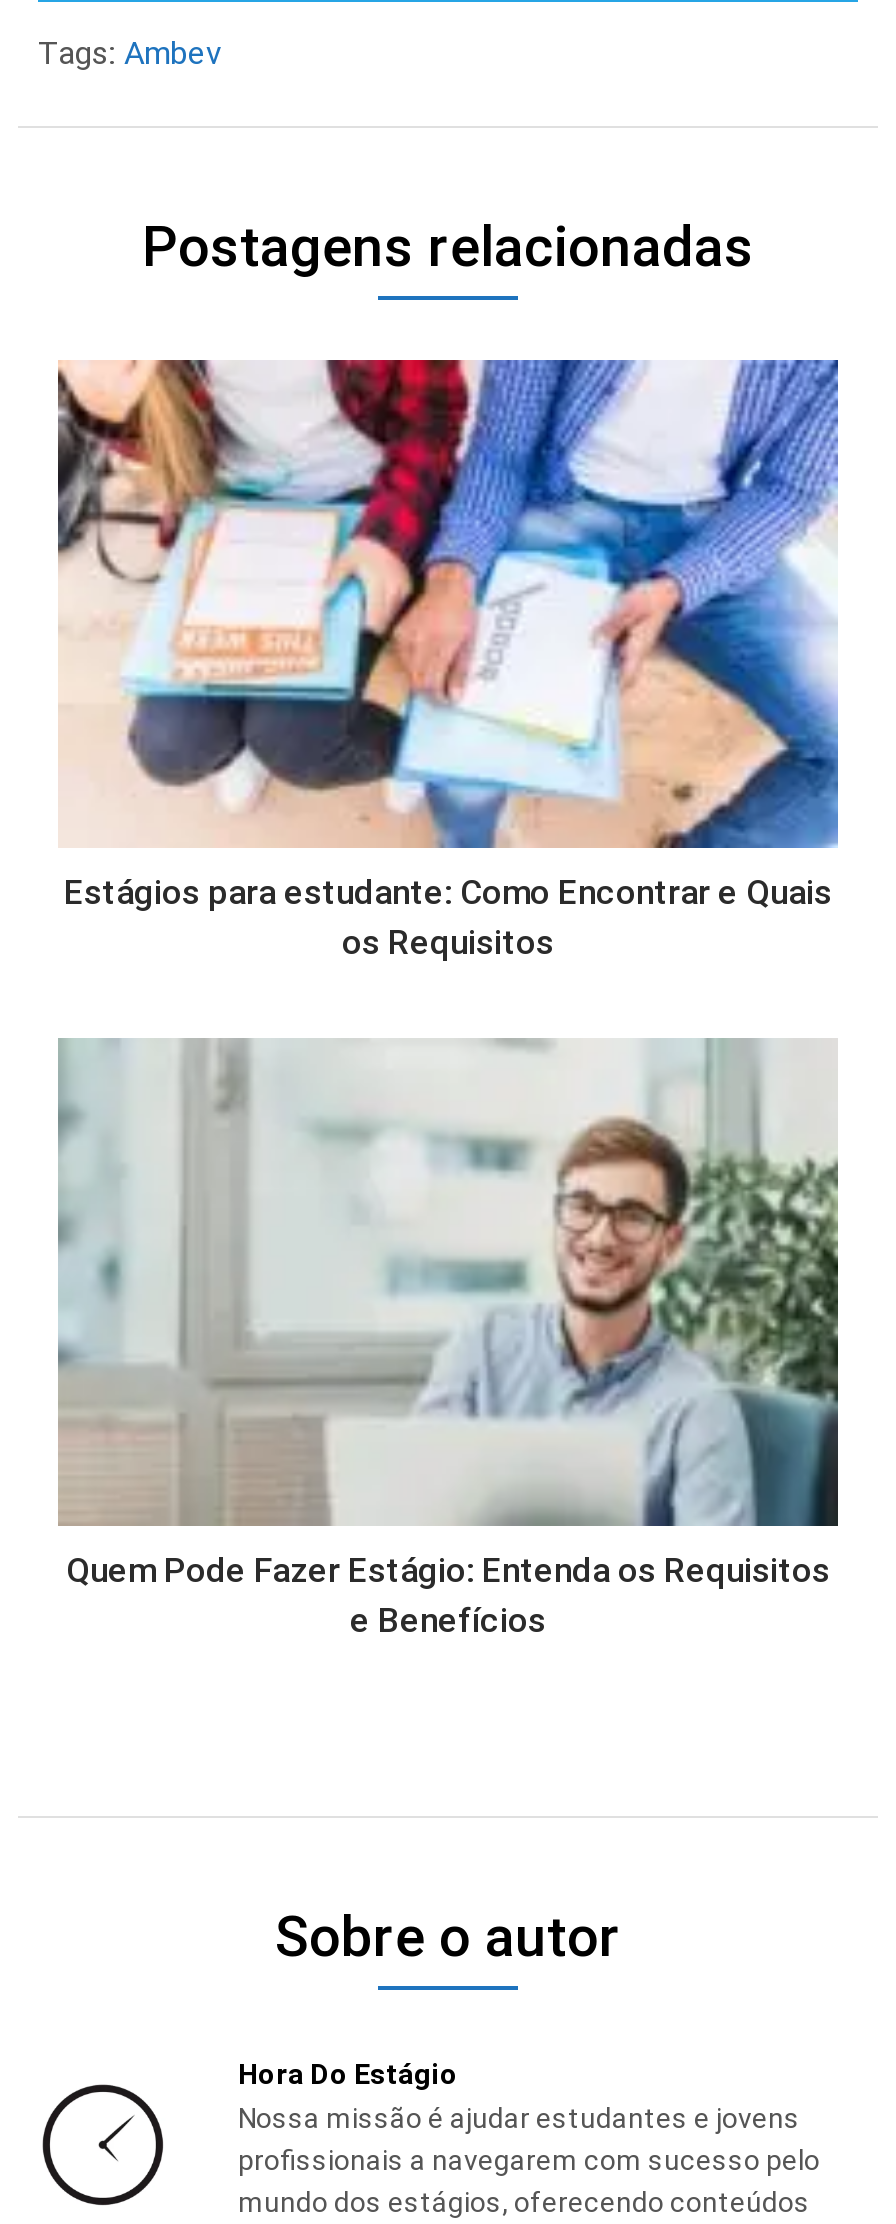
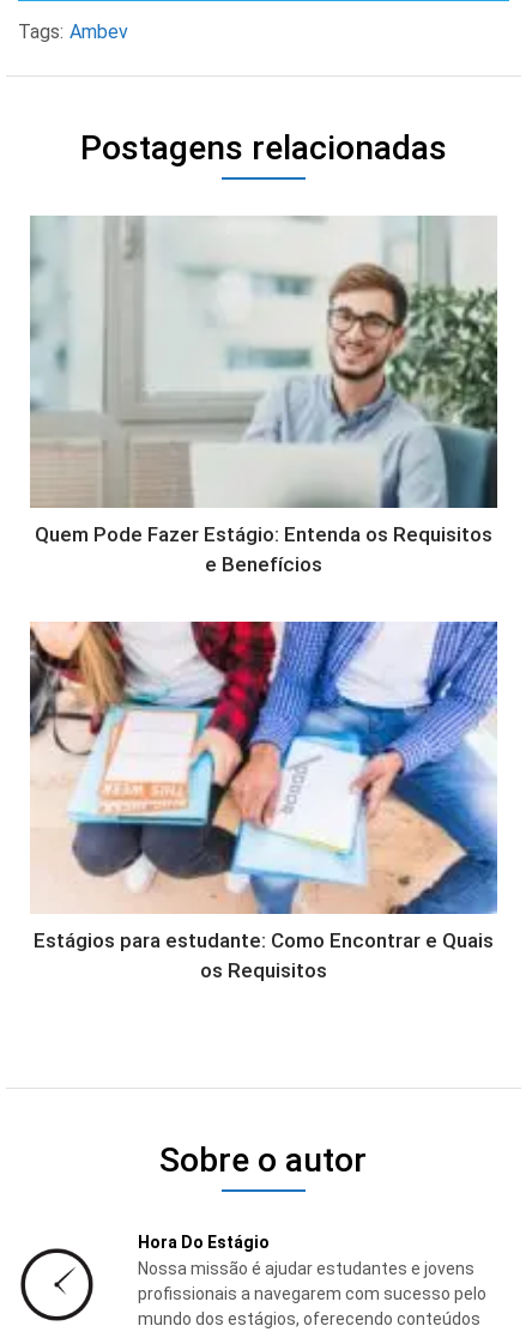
moved down: [image] | Estágios para estudante: Como Encontrar e Quais | os Requisitos

moved up: [image] | Quem Pode Fazer Estágio: Entenda os Requisitos | e Benefícios
